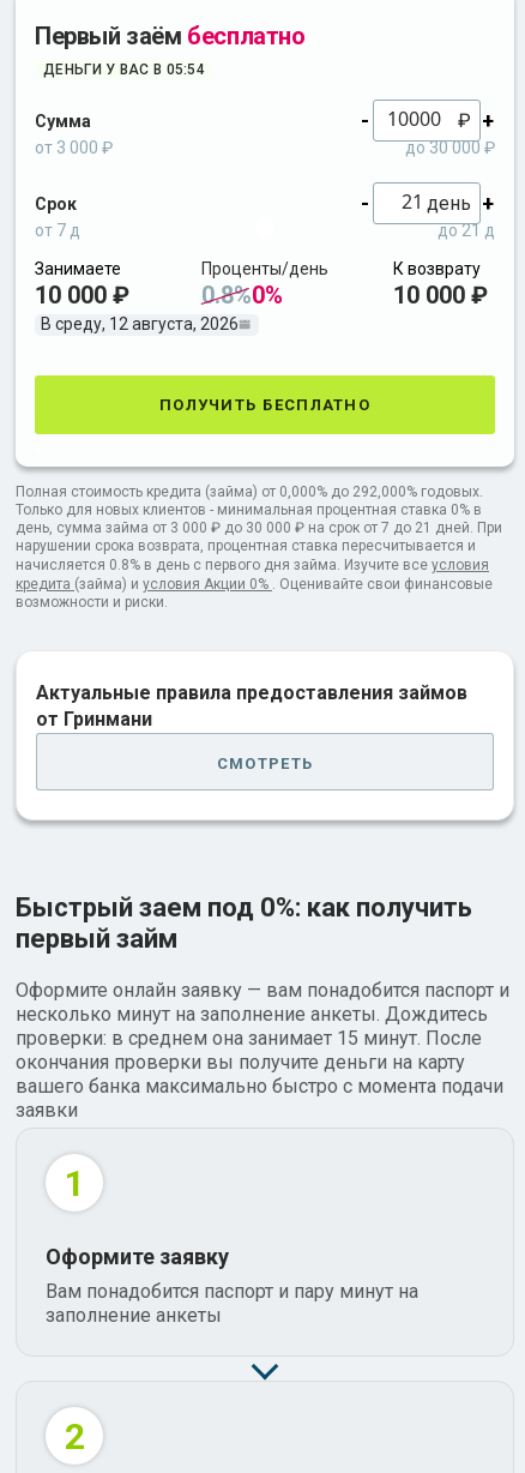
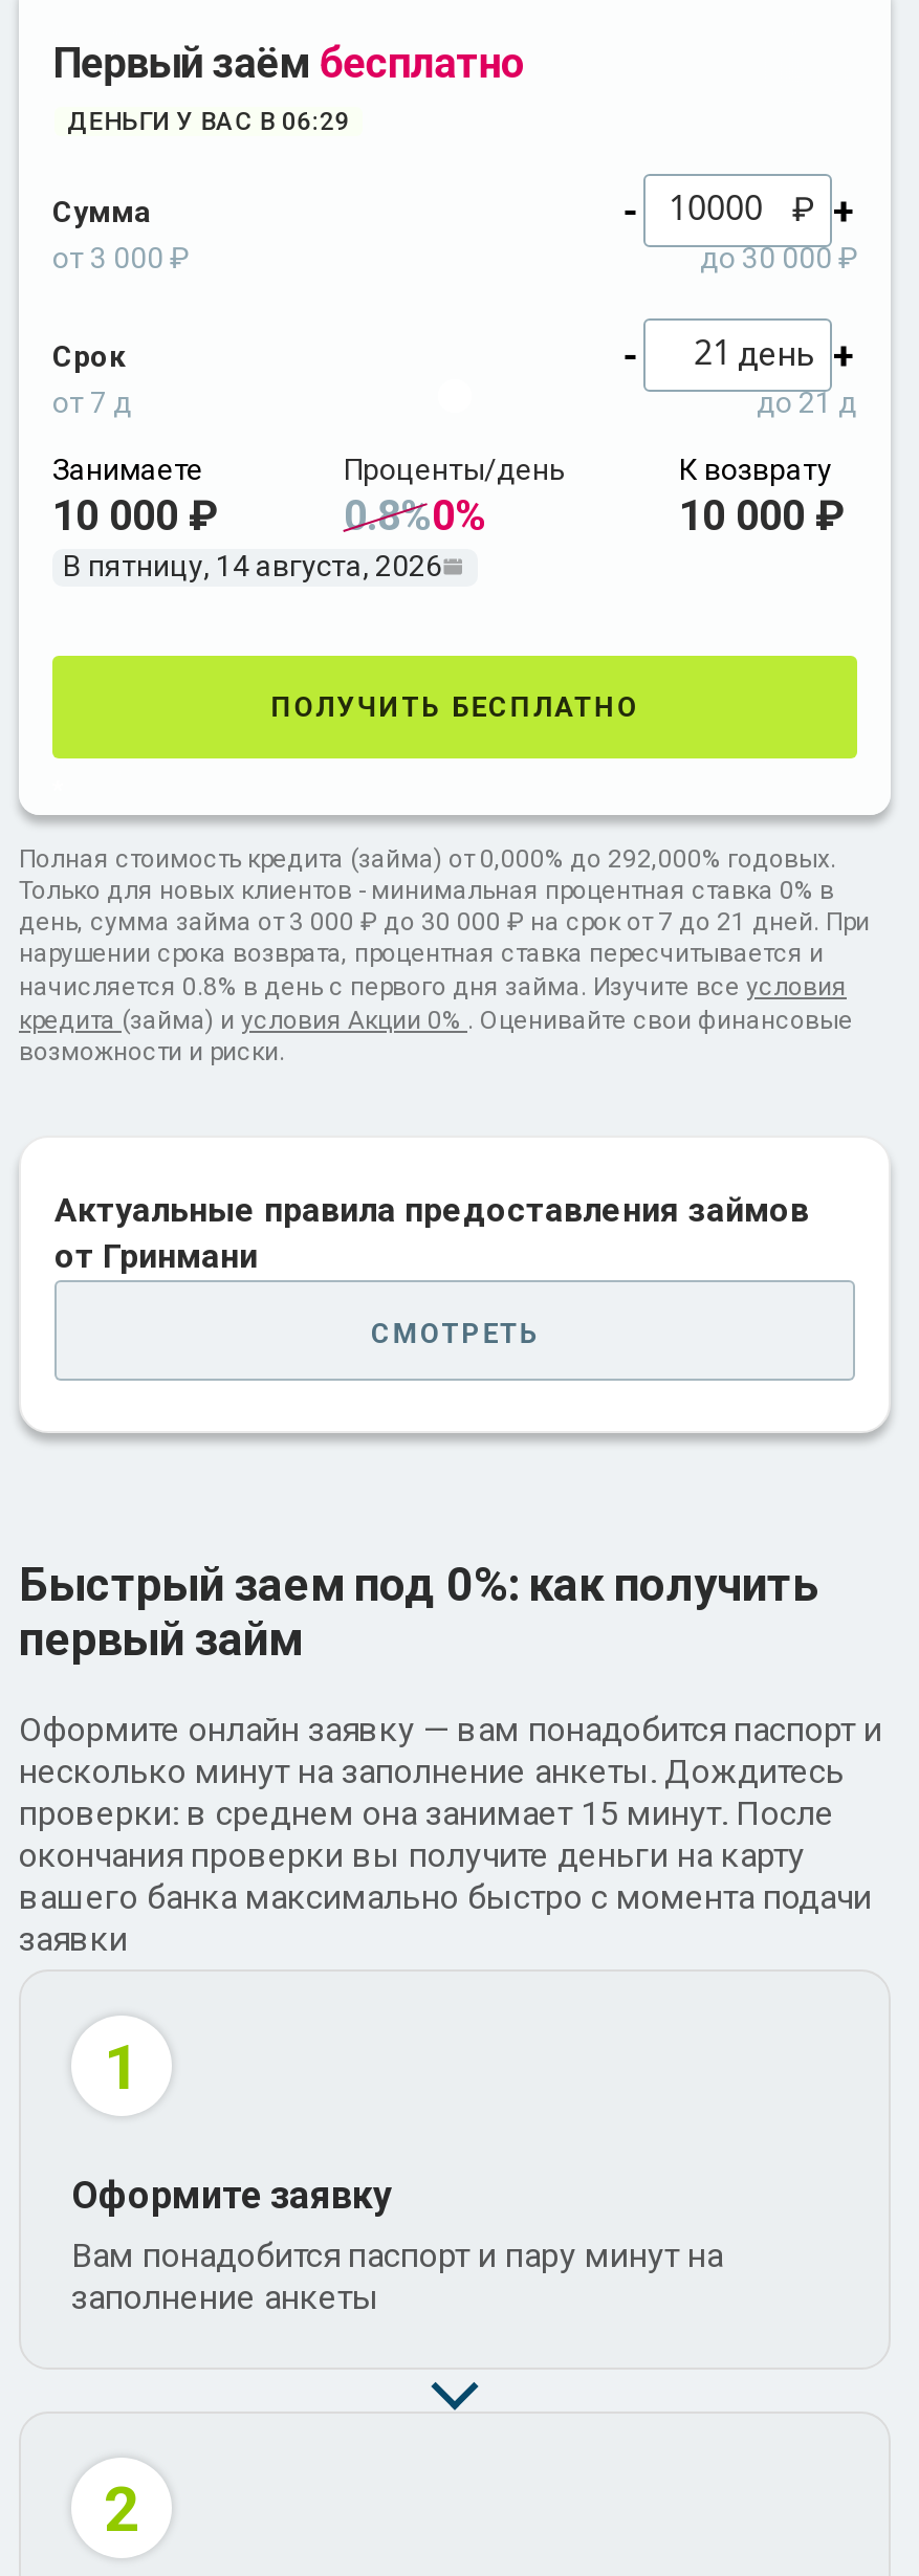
- ДЕНЬГИ У ВАС В 05:54
+ ДЕНЬГИ У ВАС В 06:29

- В среду, 12 августа, 2026
+ В пятницу, 14 августа, 2026
